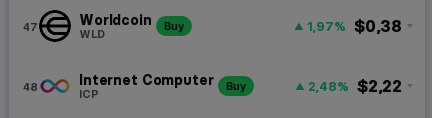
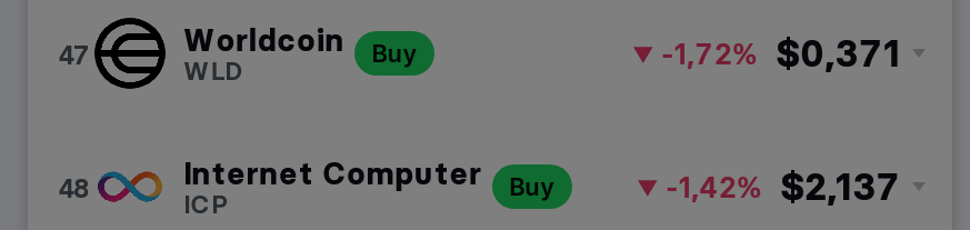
- 1,97%
+ -1,72%

- $0,38
+ $0,371

- 2,48%
+ -1,42%

- $2,22
+ $2,137
